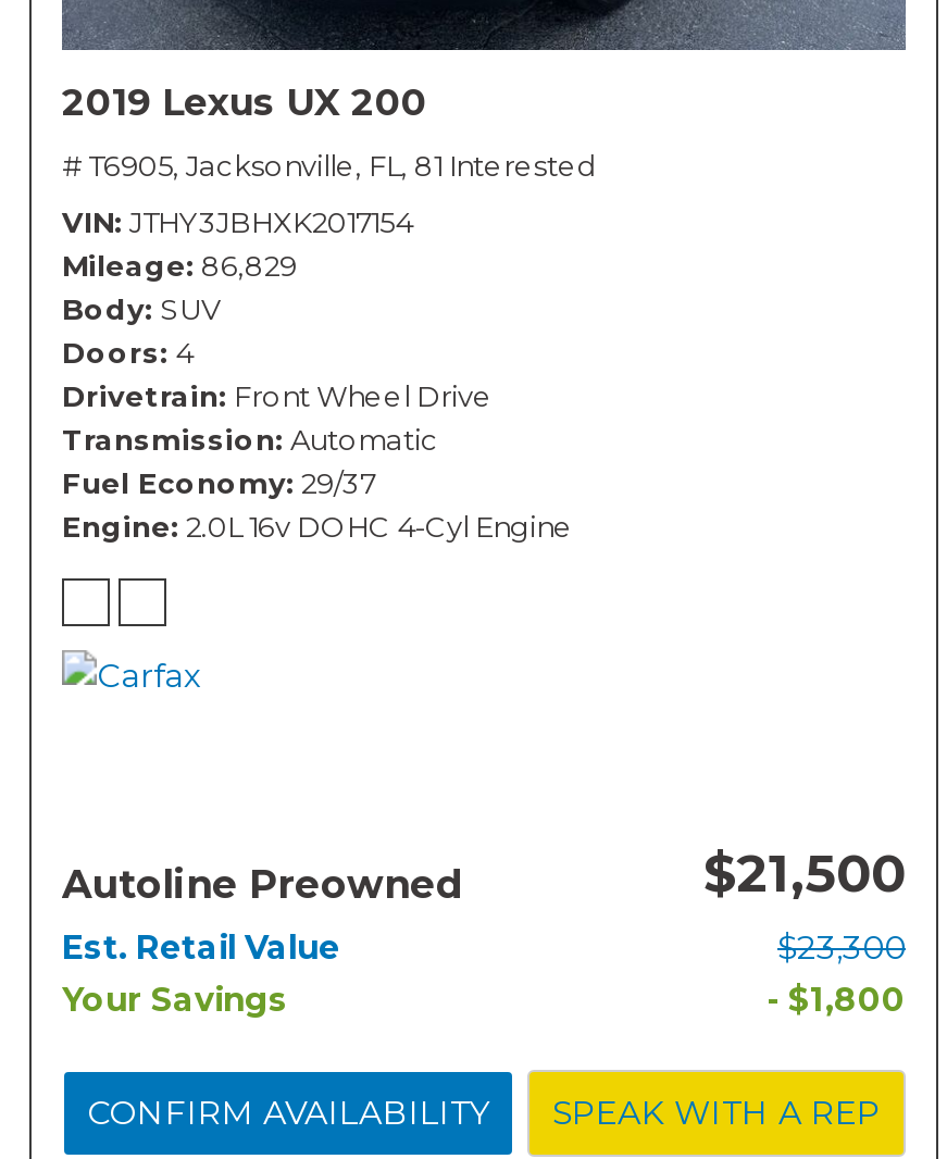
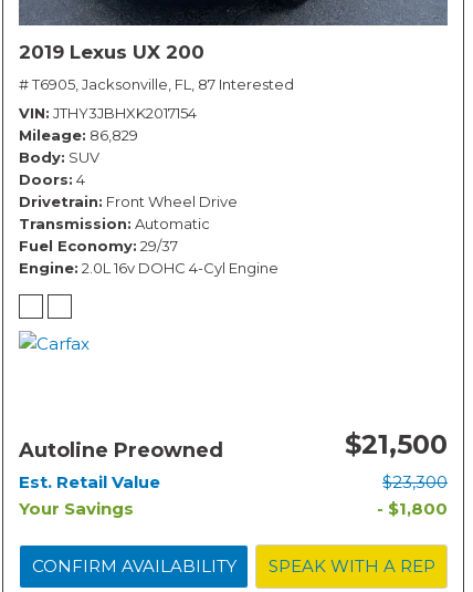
- # T6905, Jacksonville, FL, 81 Interested
+ # T6905, Jacksonville, FL, 87 Interested
